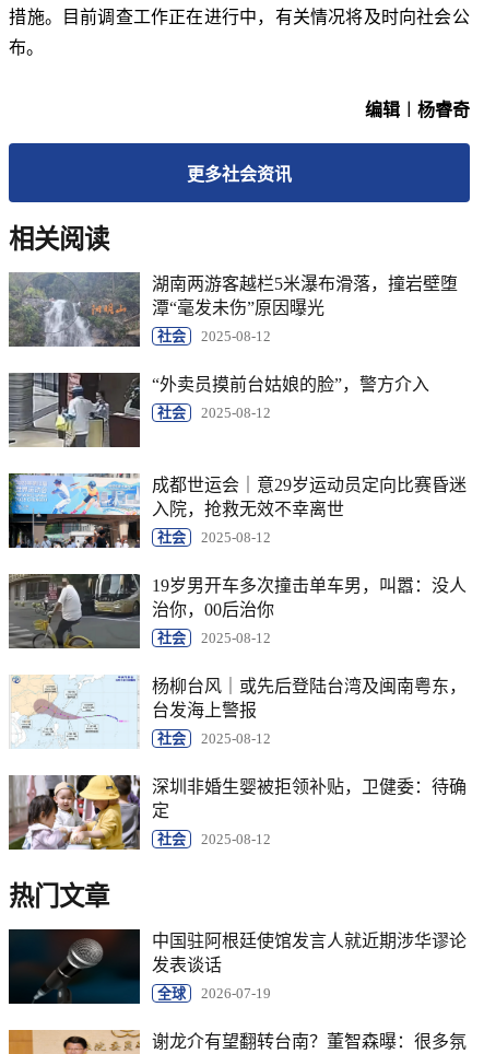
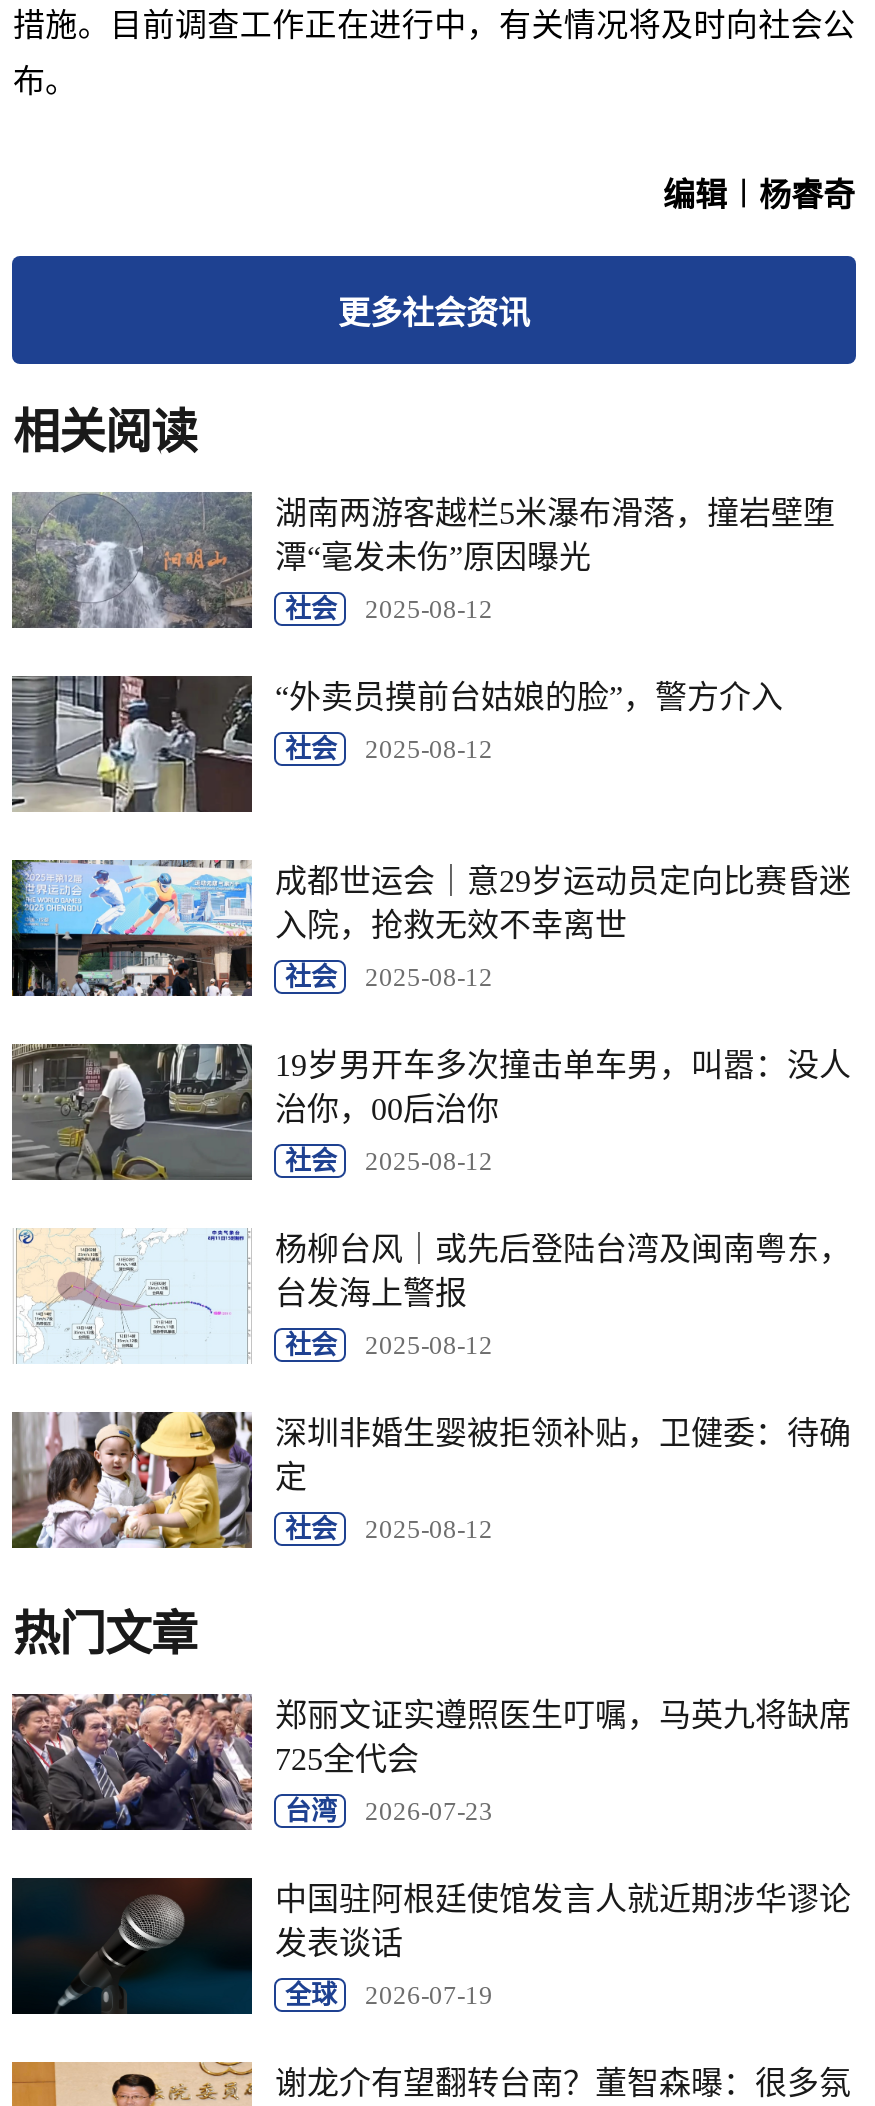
+ [image]
+ 郑丽文证实遵照医生叮嘱，马英九将缺席
+ 725全代会
+ 台湾
+ 2026-07-23
